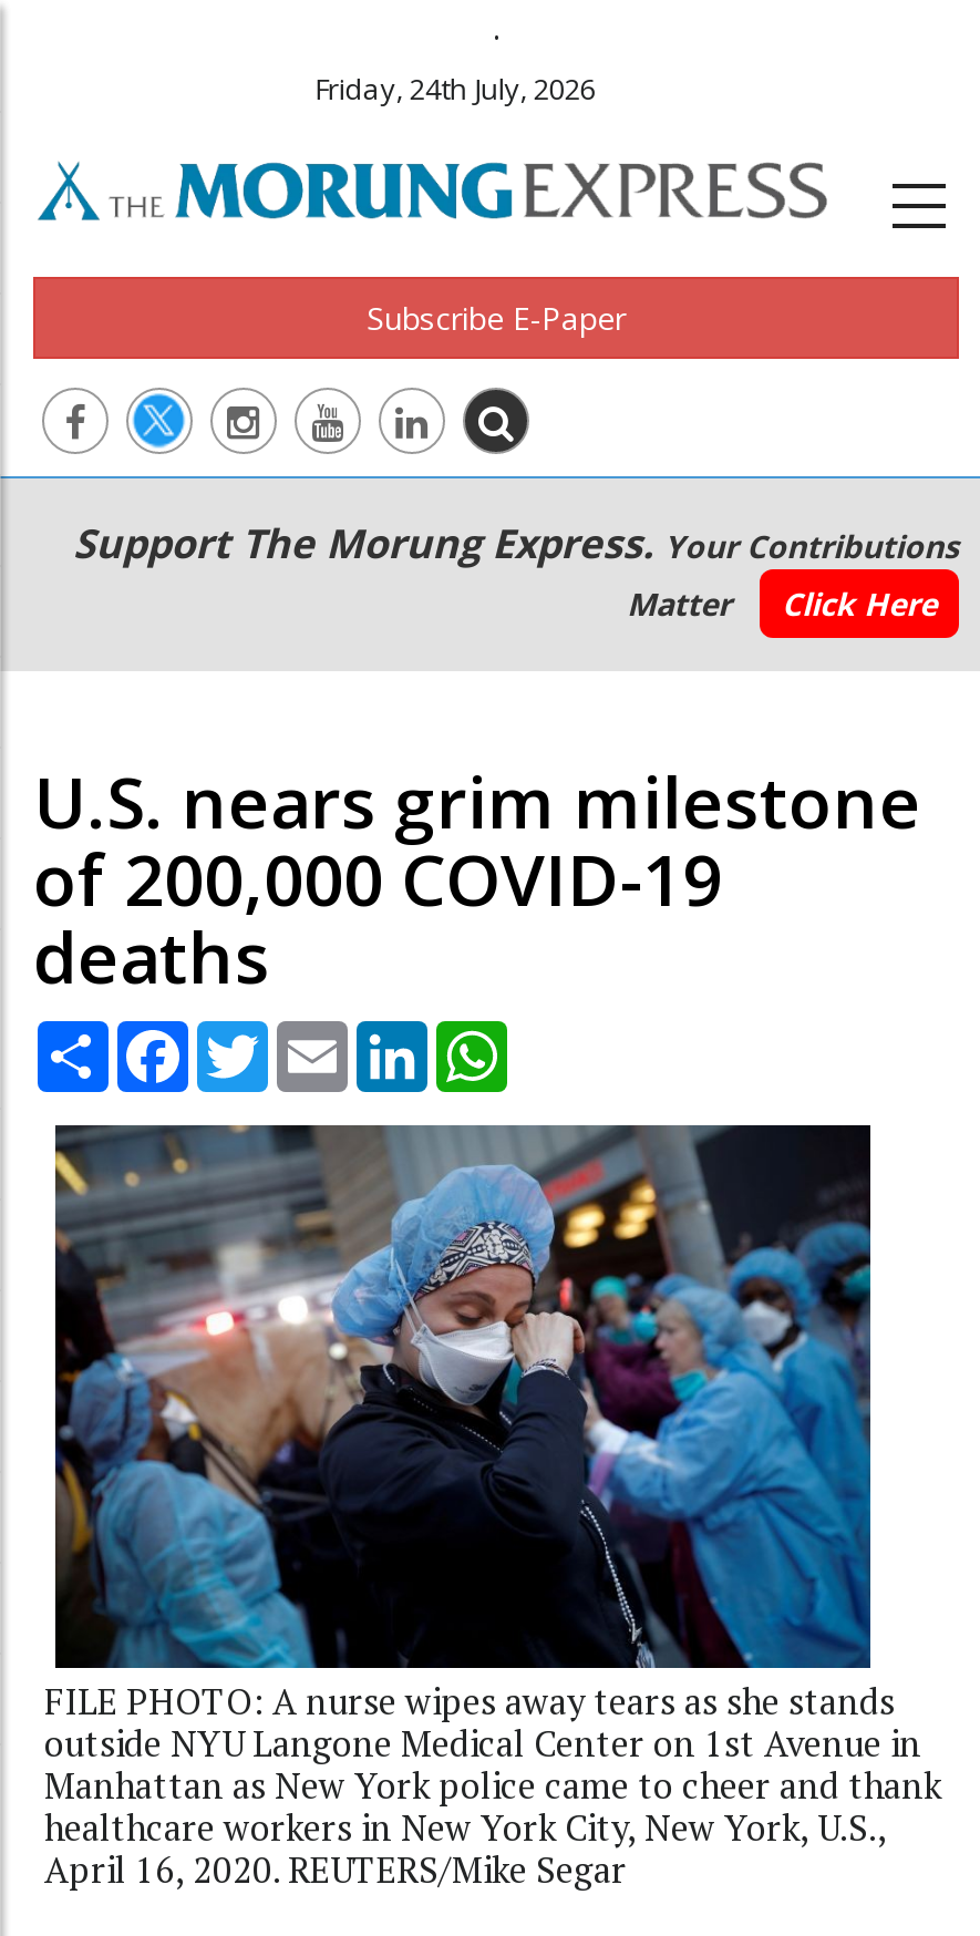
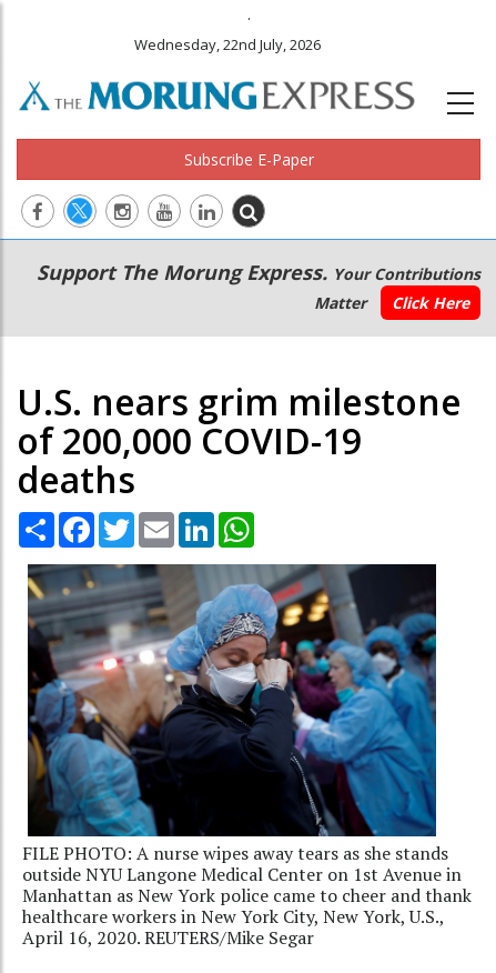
- Friday, 24th July, 2026
+ Wednesday, 22nd July, 2026
